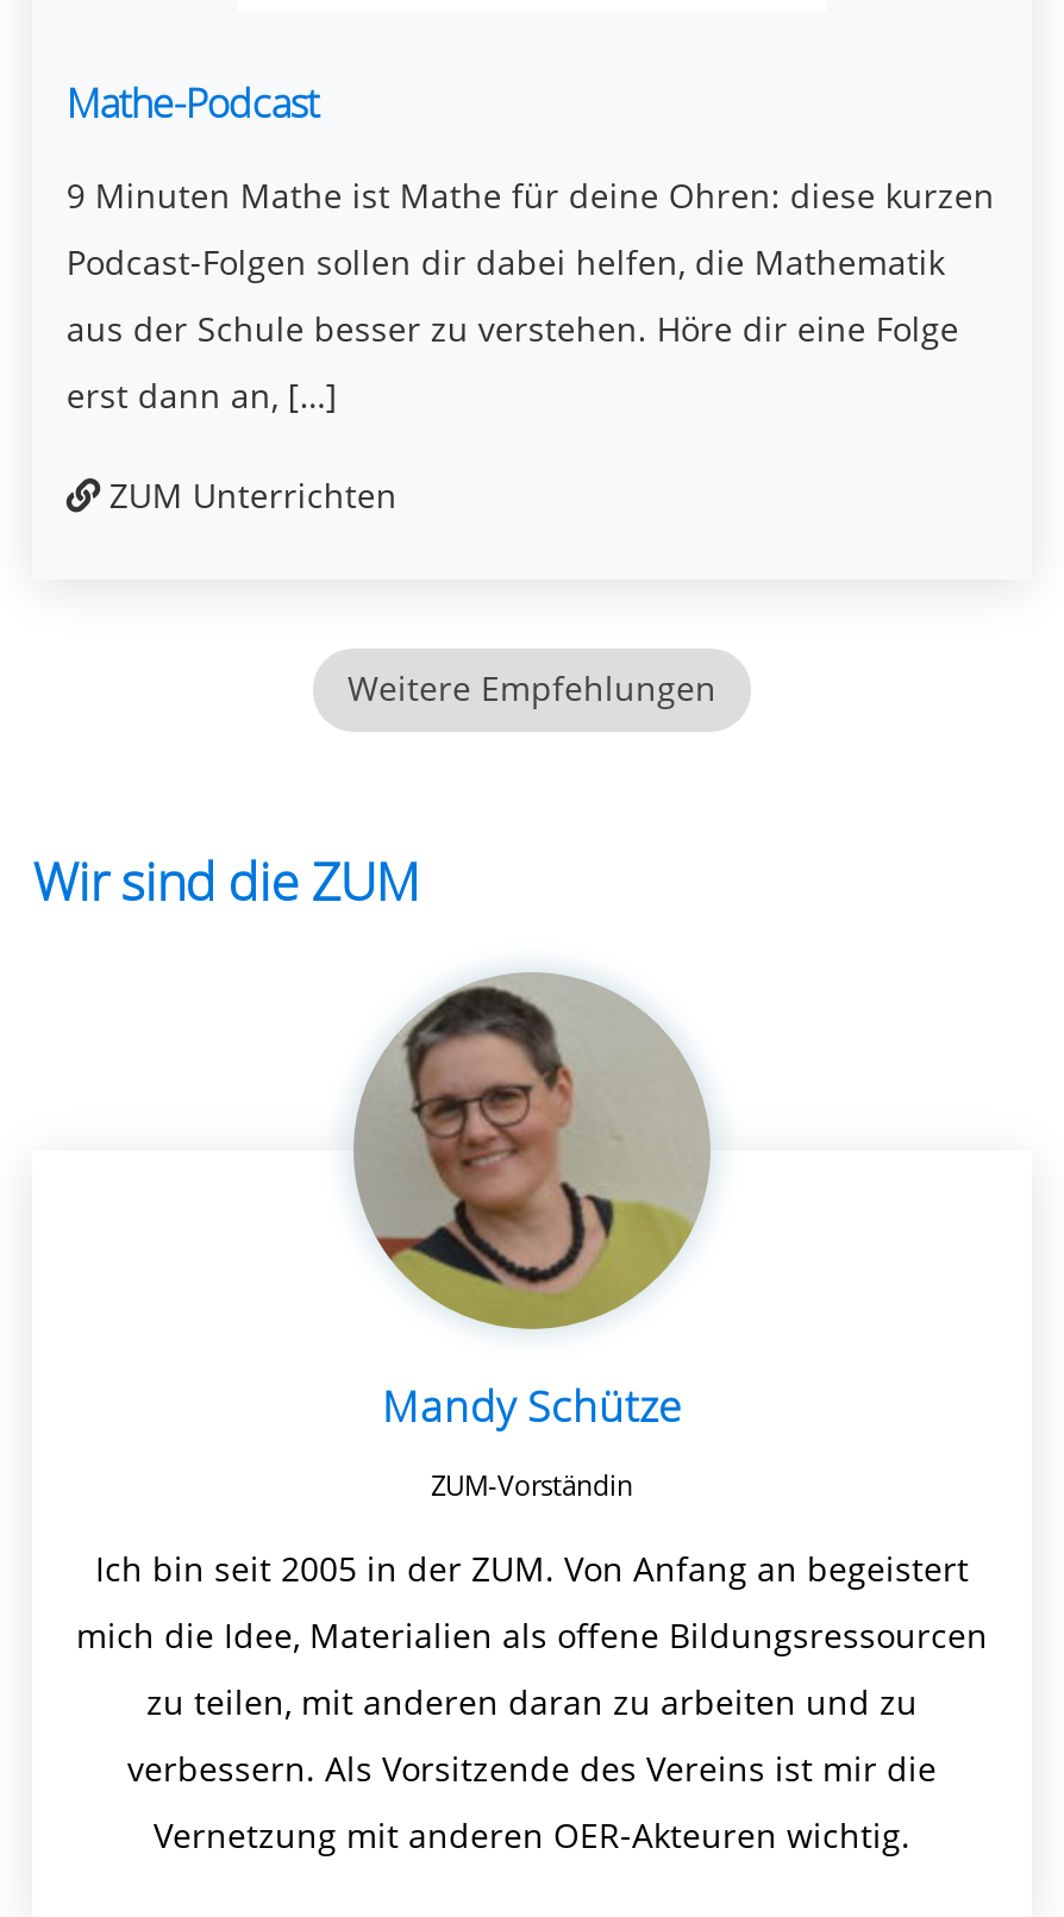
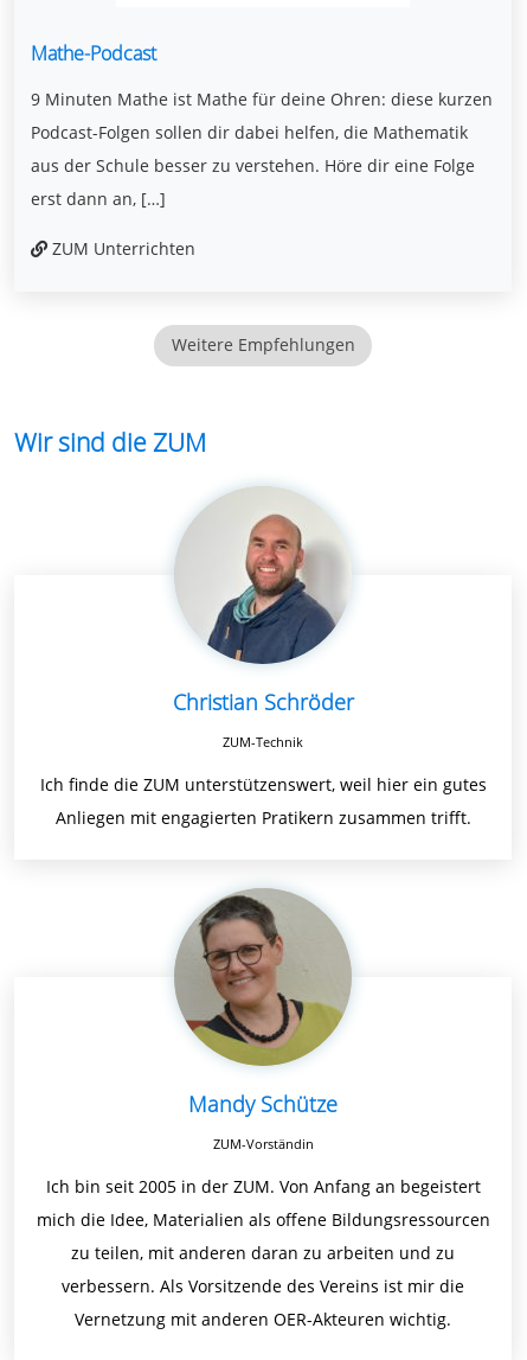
+ [image]
+ Christian Schröder
+ ZUM-Technik
+ Ich finde die ZUM unterstützenswert, weil hier ein gutes
+ Anliegen mit engagierten Pratikern zusammen trifft.
